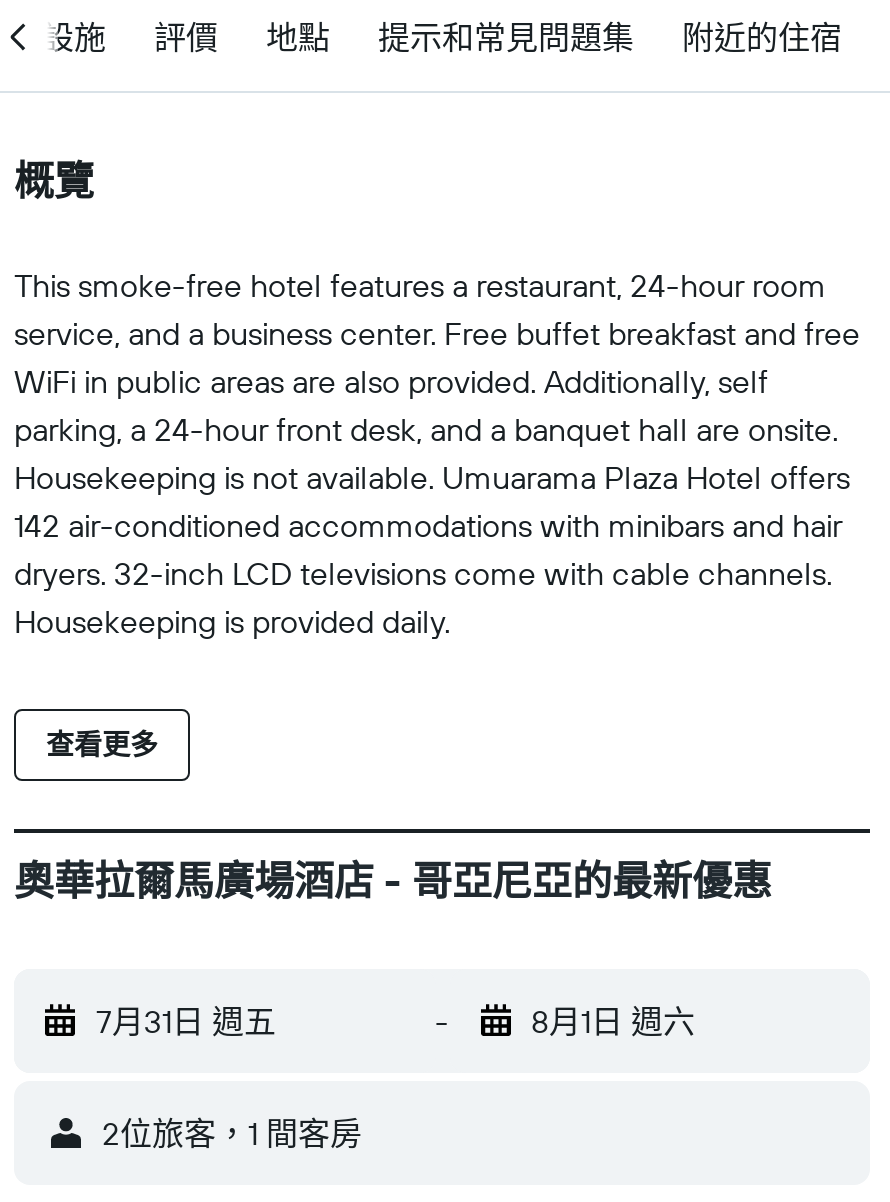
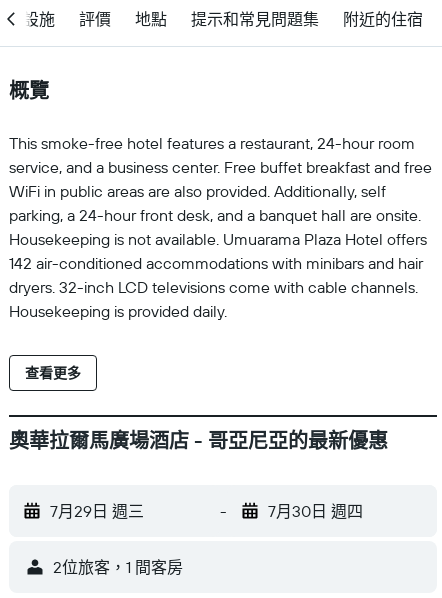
- 7月31日 週五
+ 7月29日 週三

- 8月1日 週六
+ 7月30日 週四
